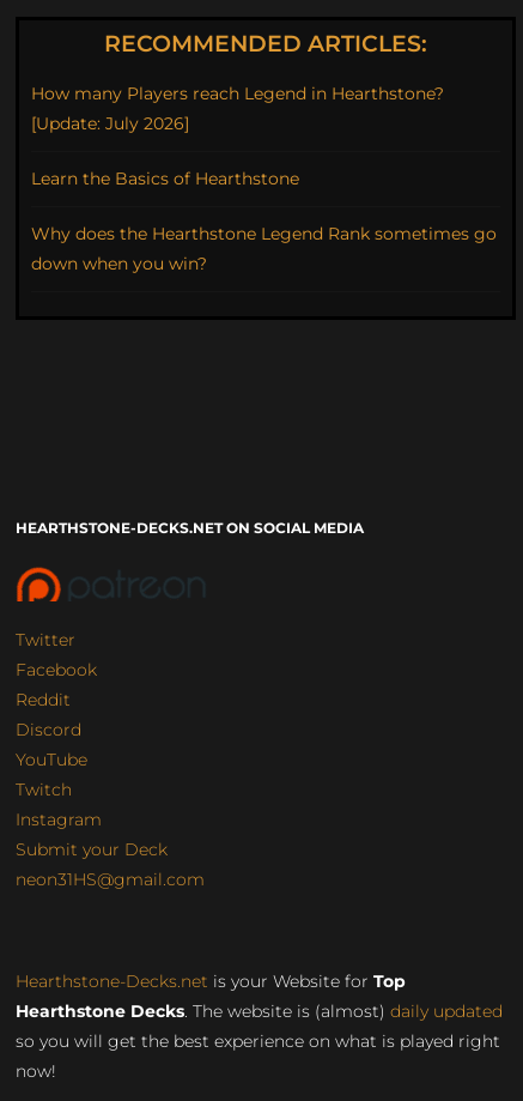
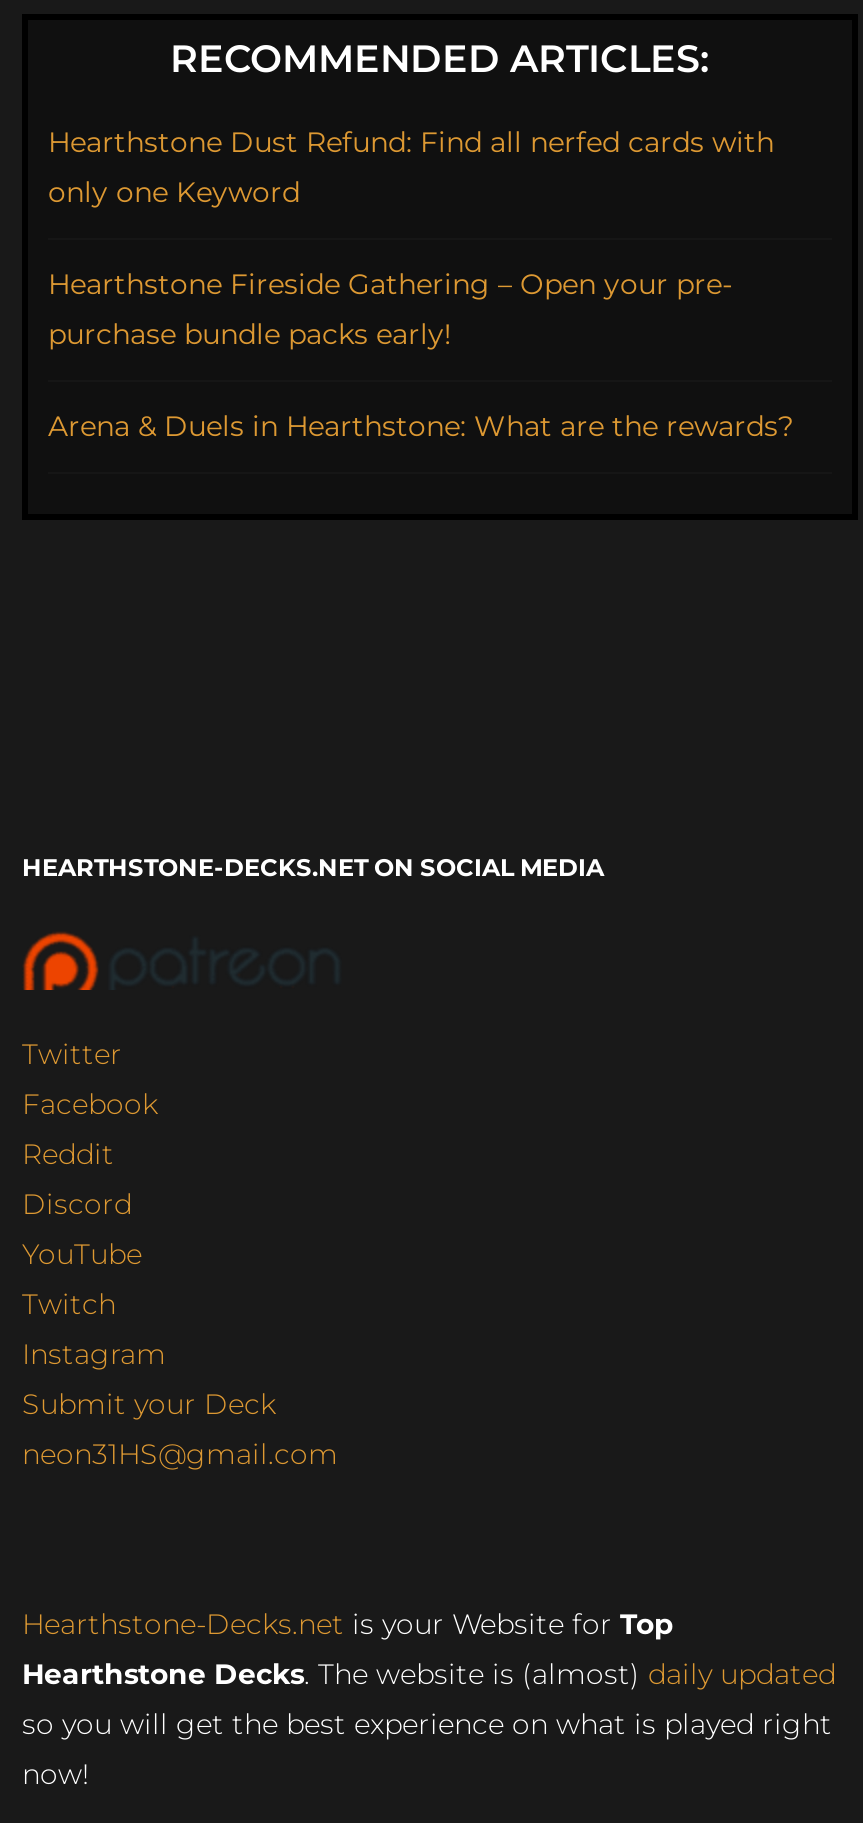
- How many Players reach Legend in Hearthstone?
- [Update: July 2026]
+ Hearthstone Dust Refund: Find all nerfed cards with
+ only one Keyword

- Learn the Basics of Hearthstone
+ Hearthstone Fireside Gathering – Open your pre-
+ purchase bundle packs early!

- Why does the Hearthstone Legend Rank sometimes go
- down when you win?
+ Arena & Duels in Hearthstone: What are the rewards?
